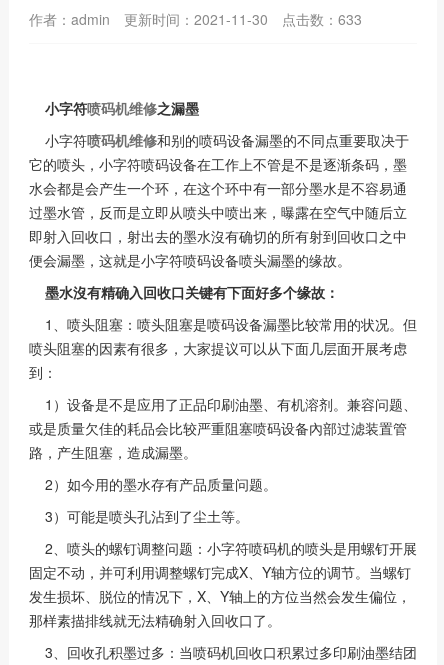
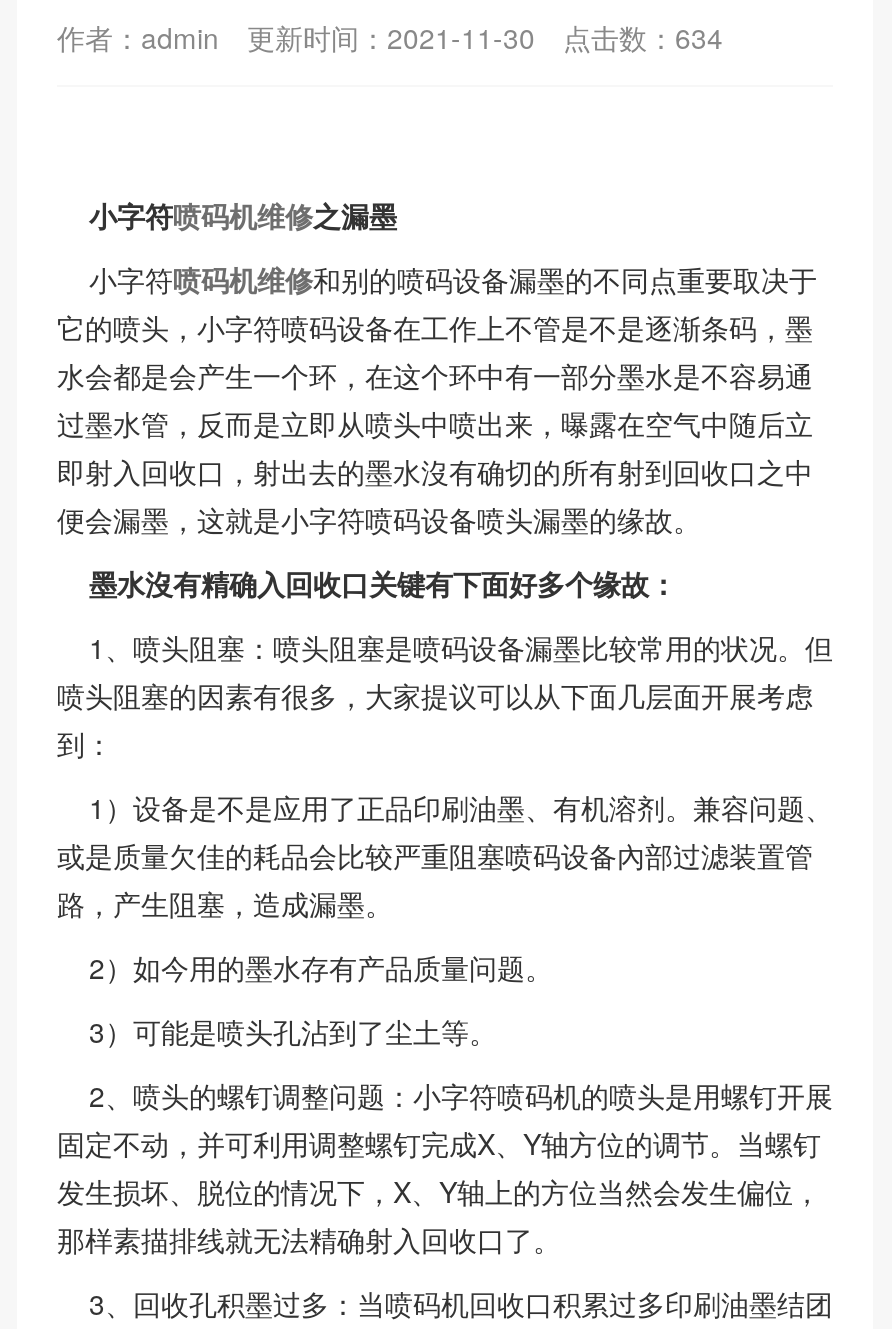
- 作者：admin 更新时间：2021-11-30 点击数：633
+ 作者：admin 更新时间：2021-11-30 点击数：634
